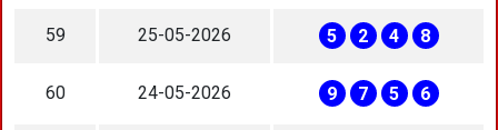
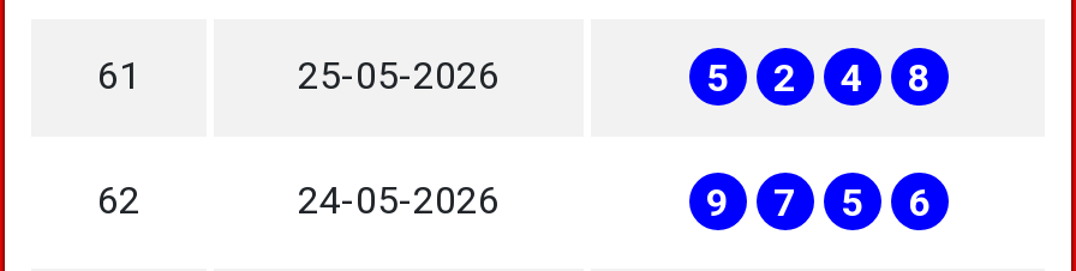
- 59
+ 61

- 60
+ 62
